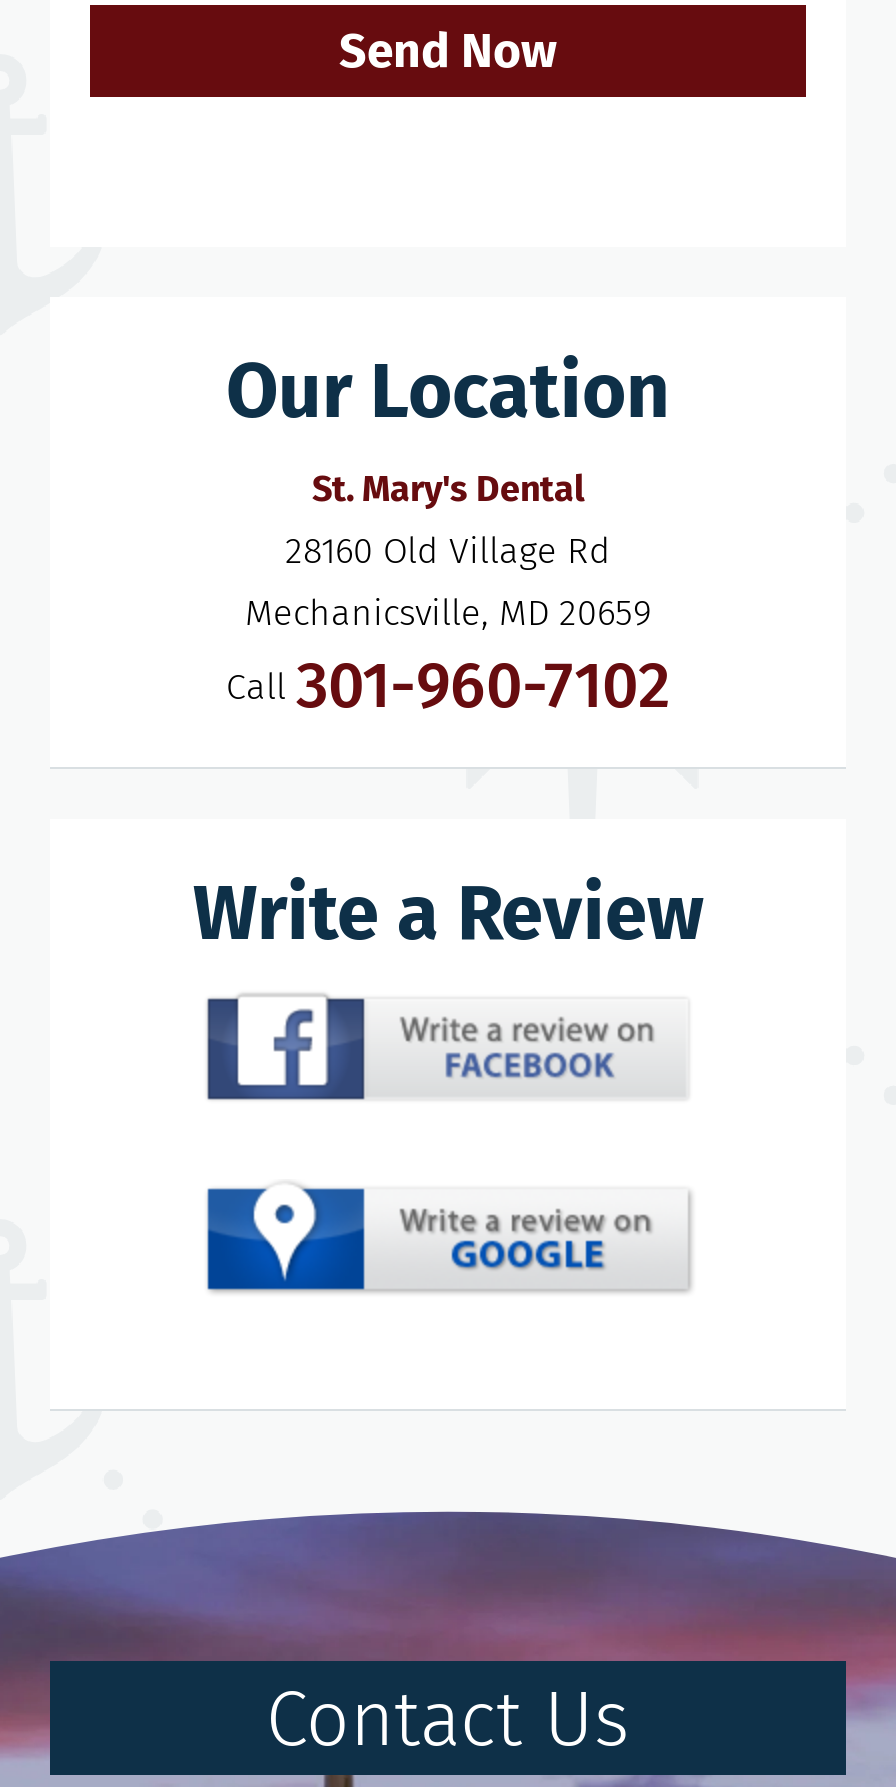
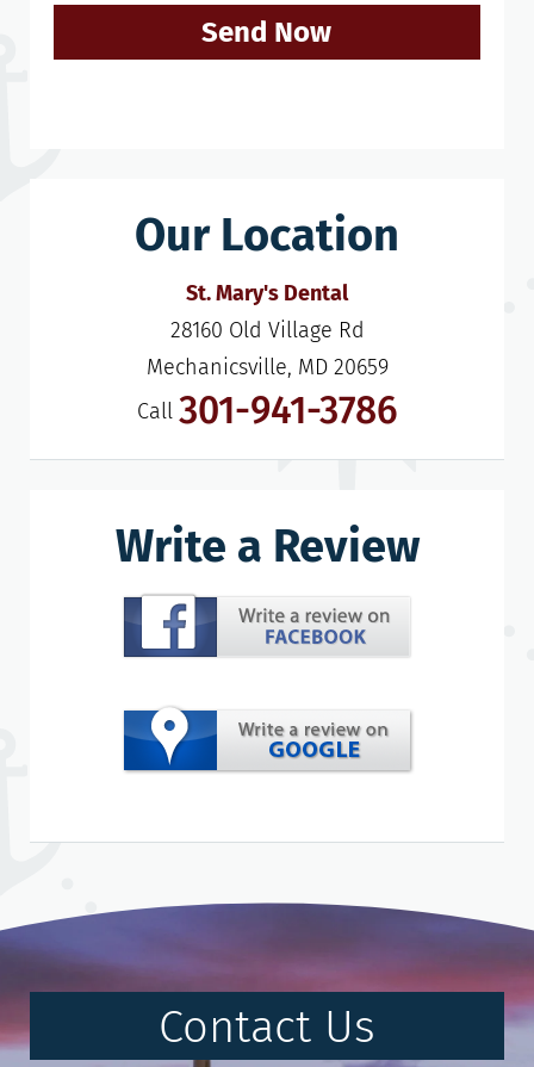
- Call301-960-7102
+ Call301-941-3786
